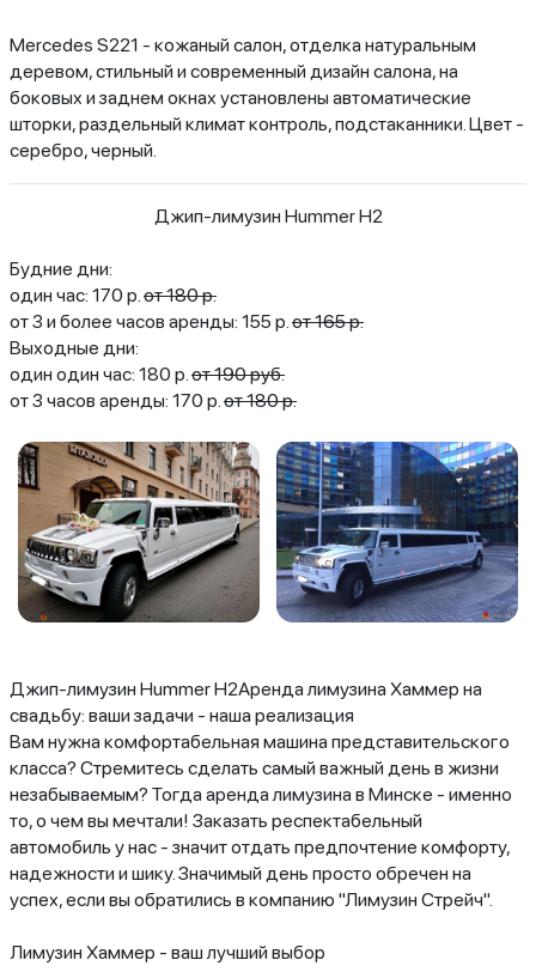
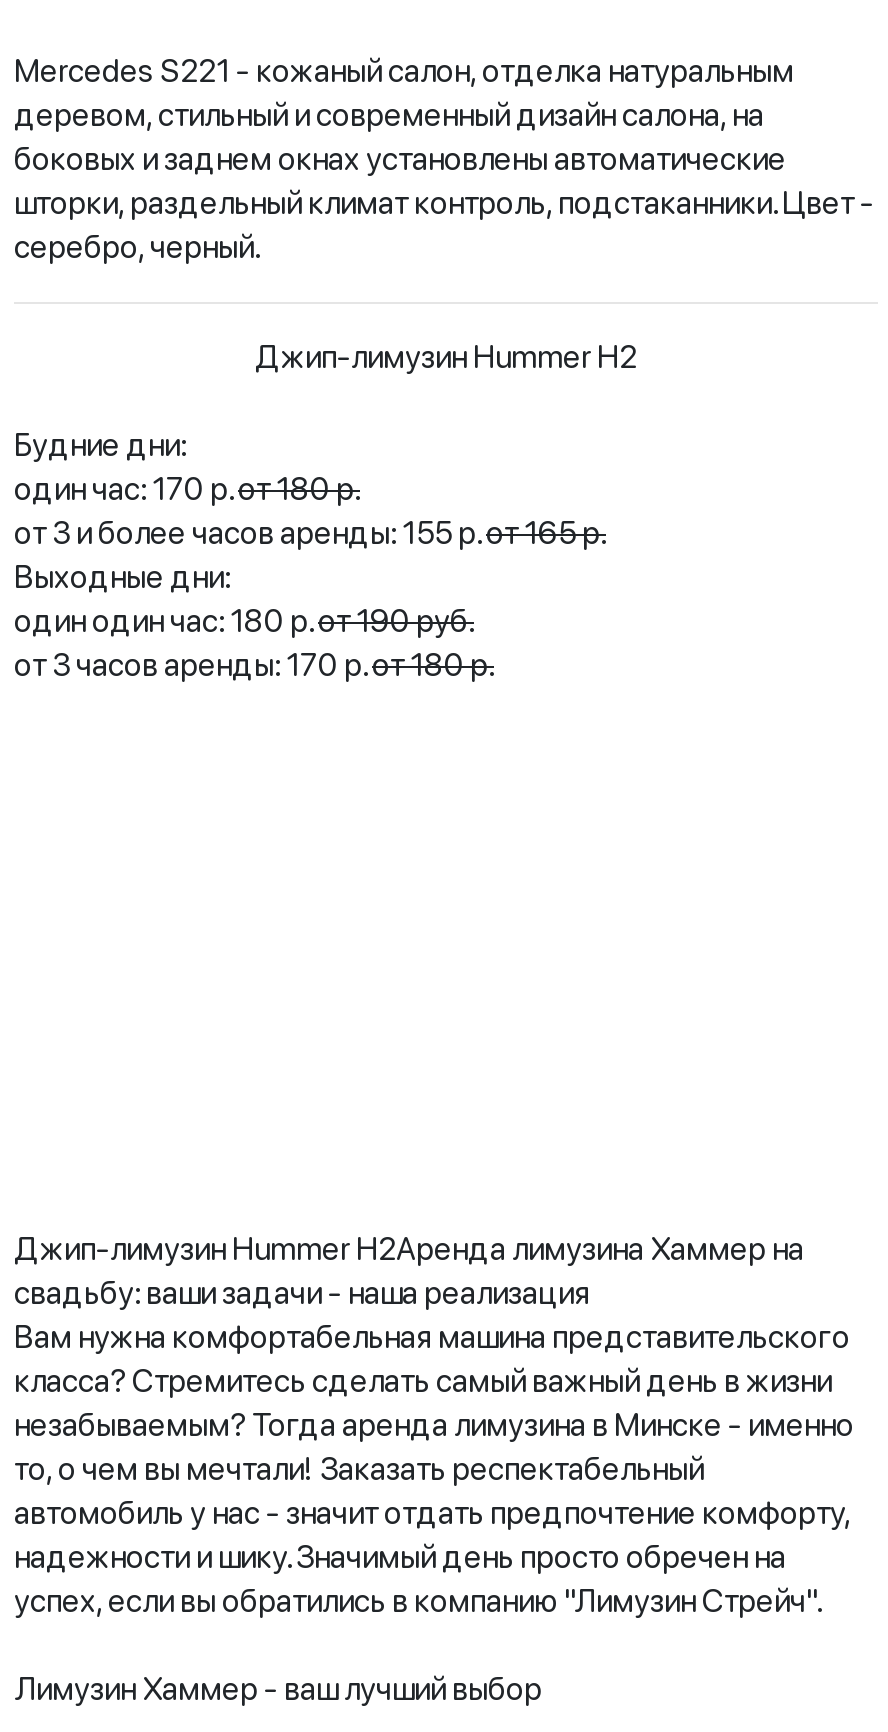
- [image]

- [image]
